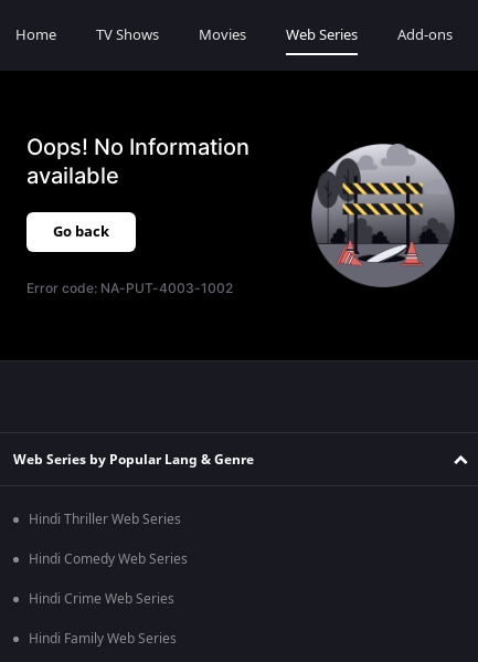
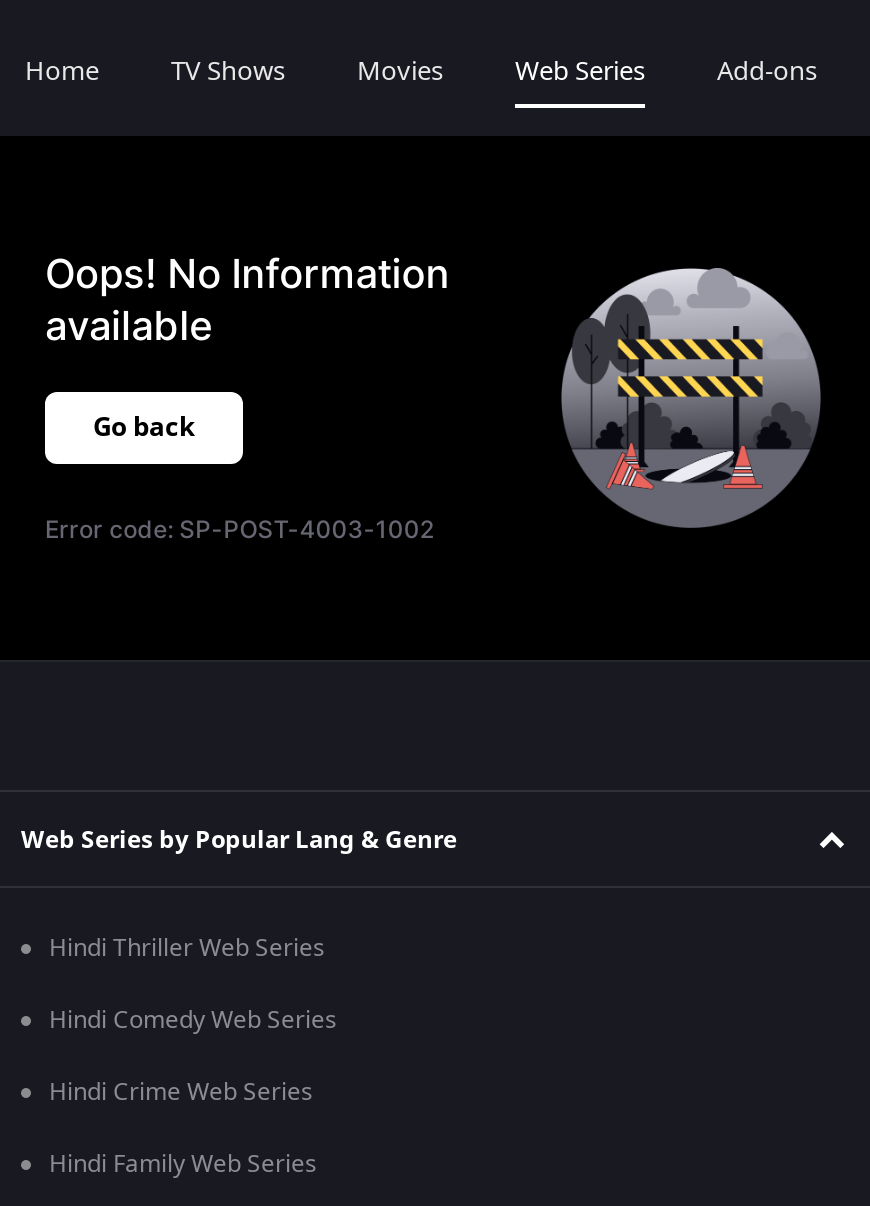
- Error code: NA-PUT-4003-1002
+ Error code: SP-POST-4003-1002
